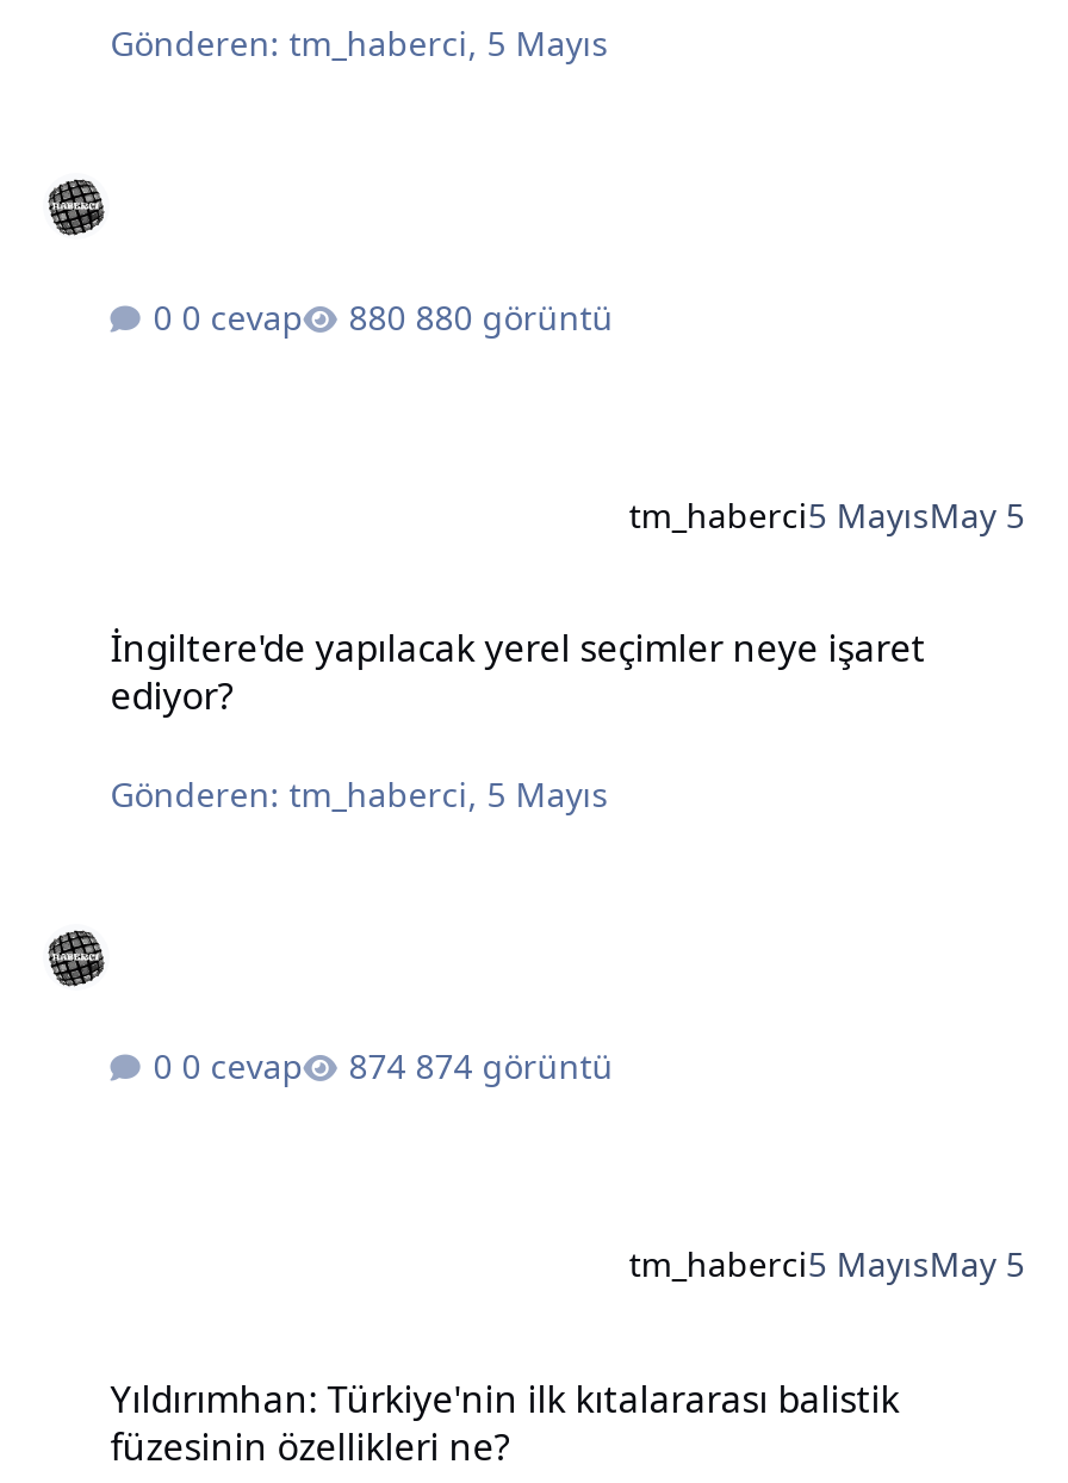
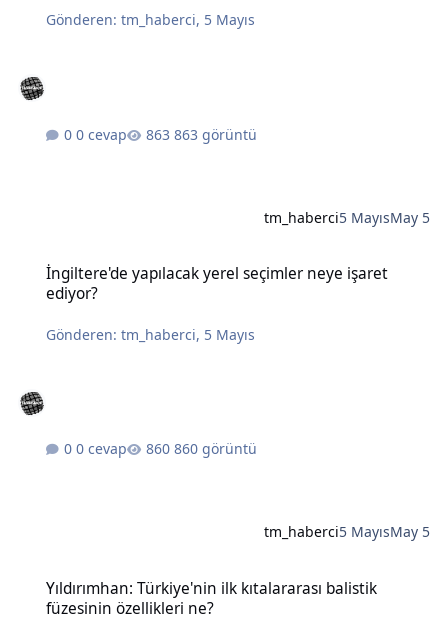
- 880 görüntü
+ 863 görüntü

- 874 görüntü
+ 860 görüntü
